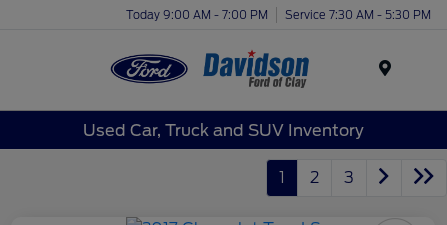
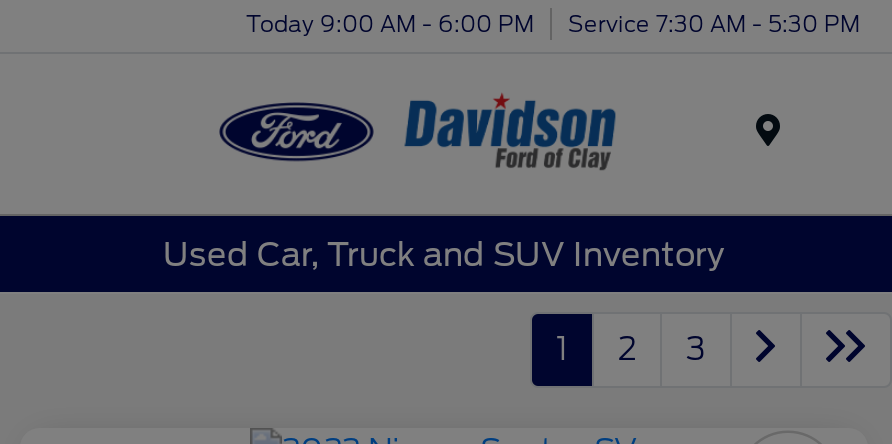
- Today 9:00 AM - 7:00 PM Service 7:30 AM - 5:30 PM
+ Today 9:00 AM - 6:00 PM Service 7:30 AM - 5:30 PM
